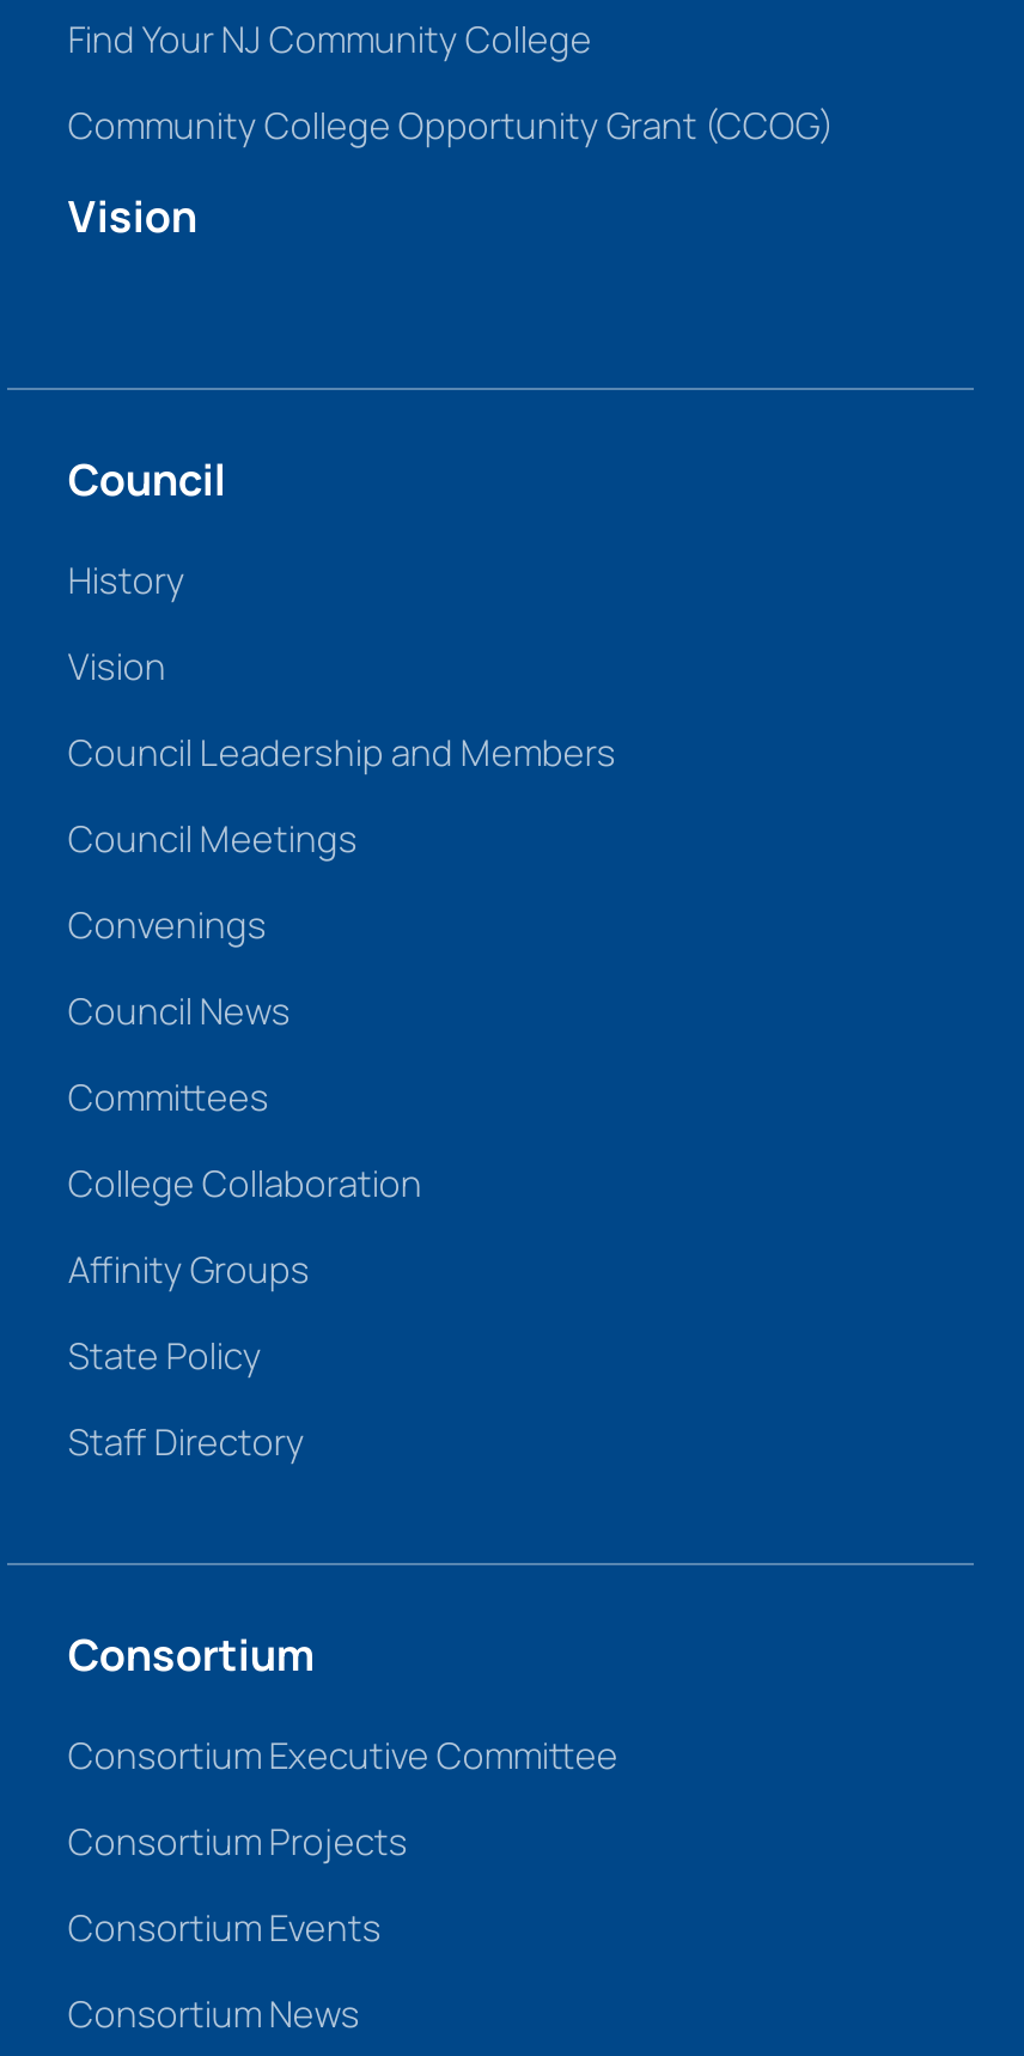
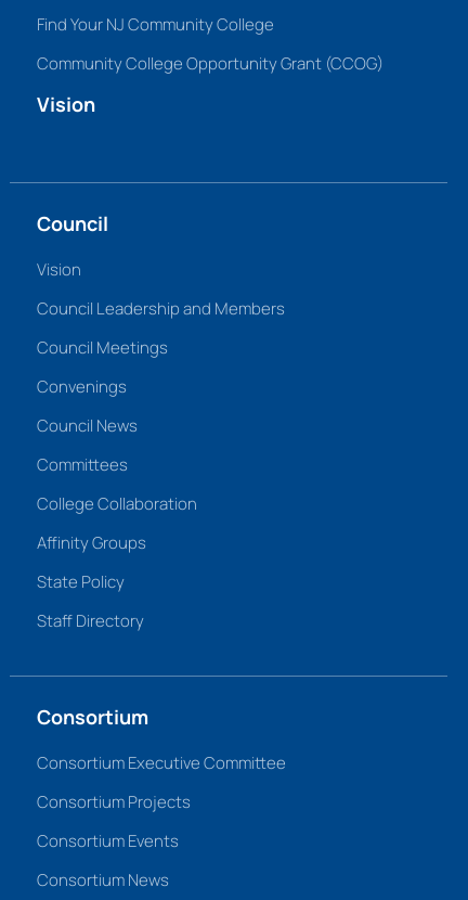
- History
